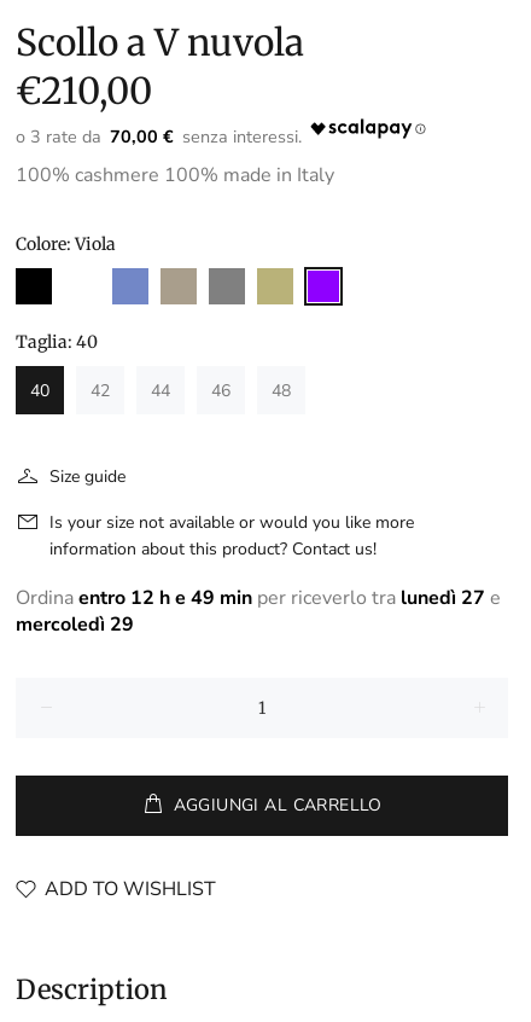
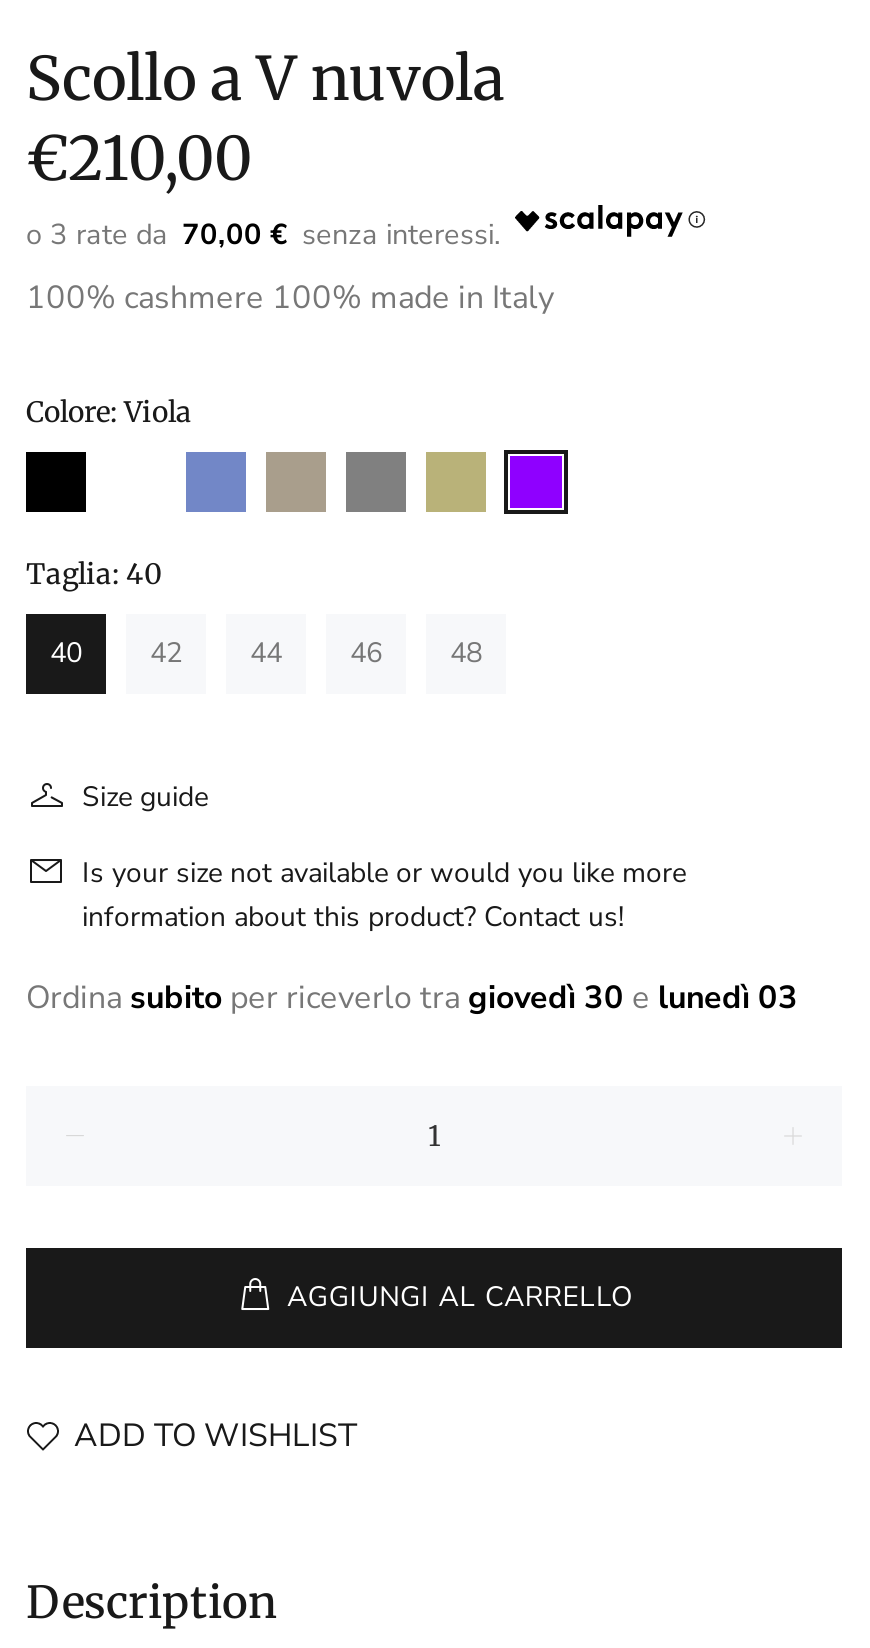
- Ordina entro 12 h e 49 min per riceverlo tra lunedì 27 e
- mercoledì 29
+ Ordina subito per riceverlo tra giovedì 30 e lunedì 03
